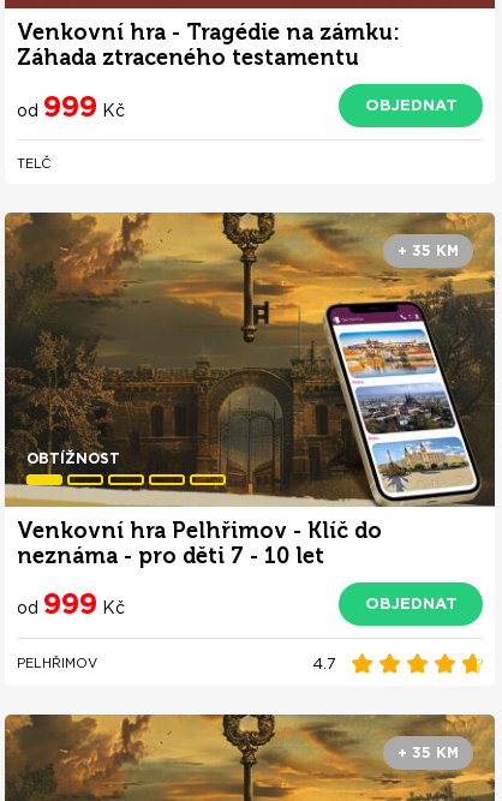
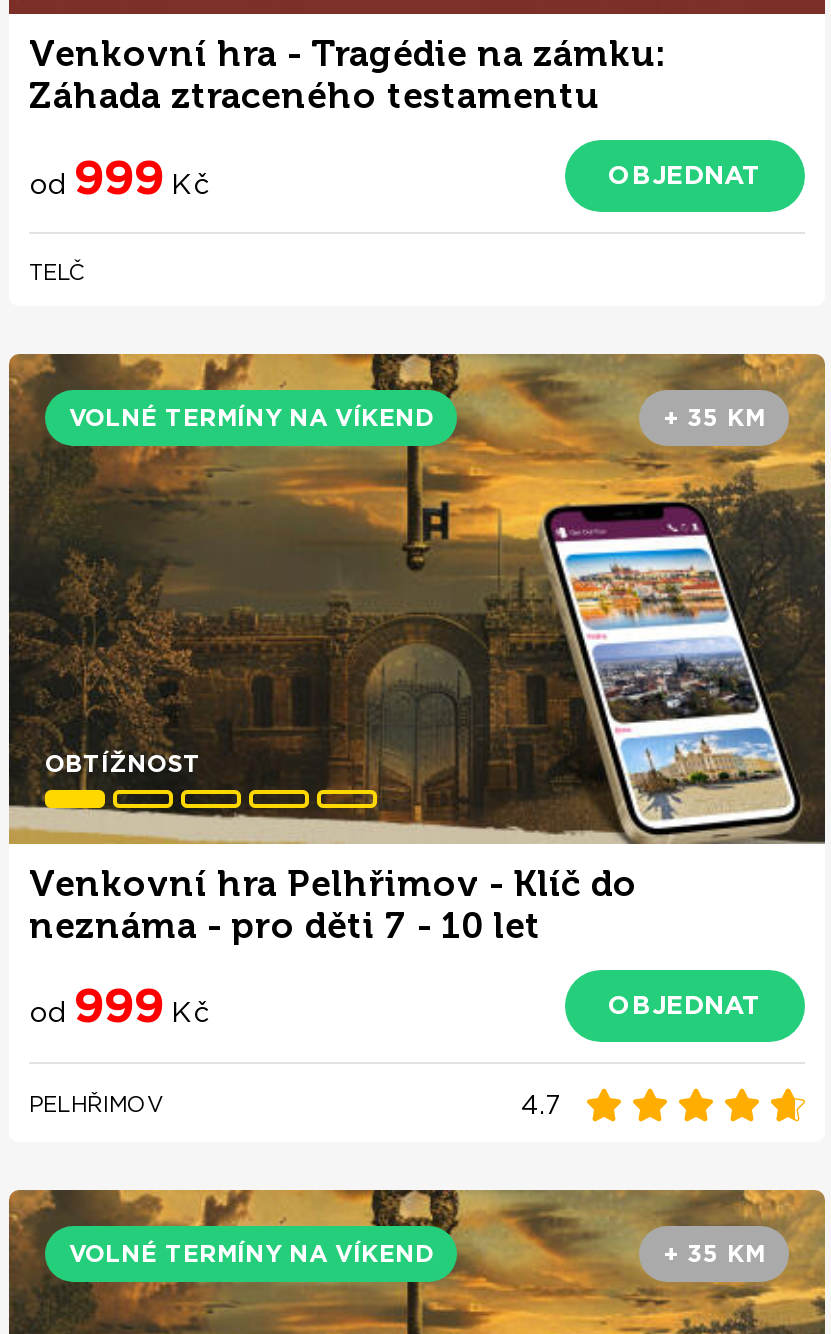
+ VOLNÉ TERMÍNY NA VÍKEND

+ VOLNÉ TERMÍNY NA VÍKEND
